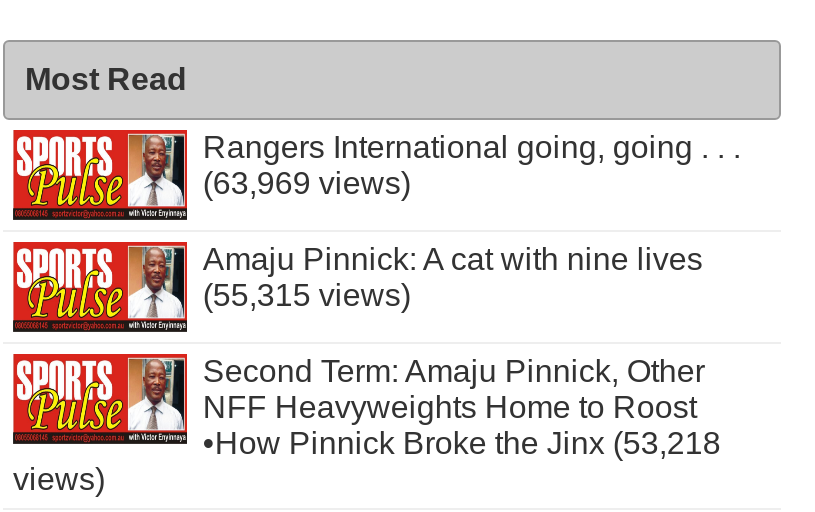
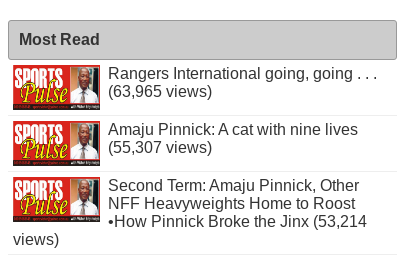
- (63,969 views)
+ (63,965 views)

- (55,315 views)
+ (55,307 views)

- •How Pinnick Broke the Jinx (53,218
+ •How Pinnick Broke the Jinx (53,214
